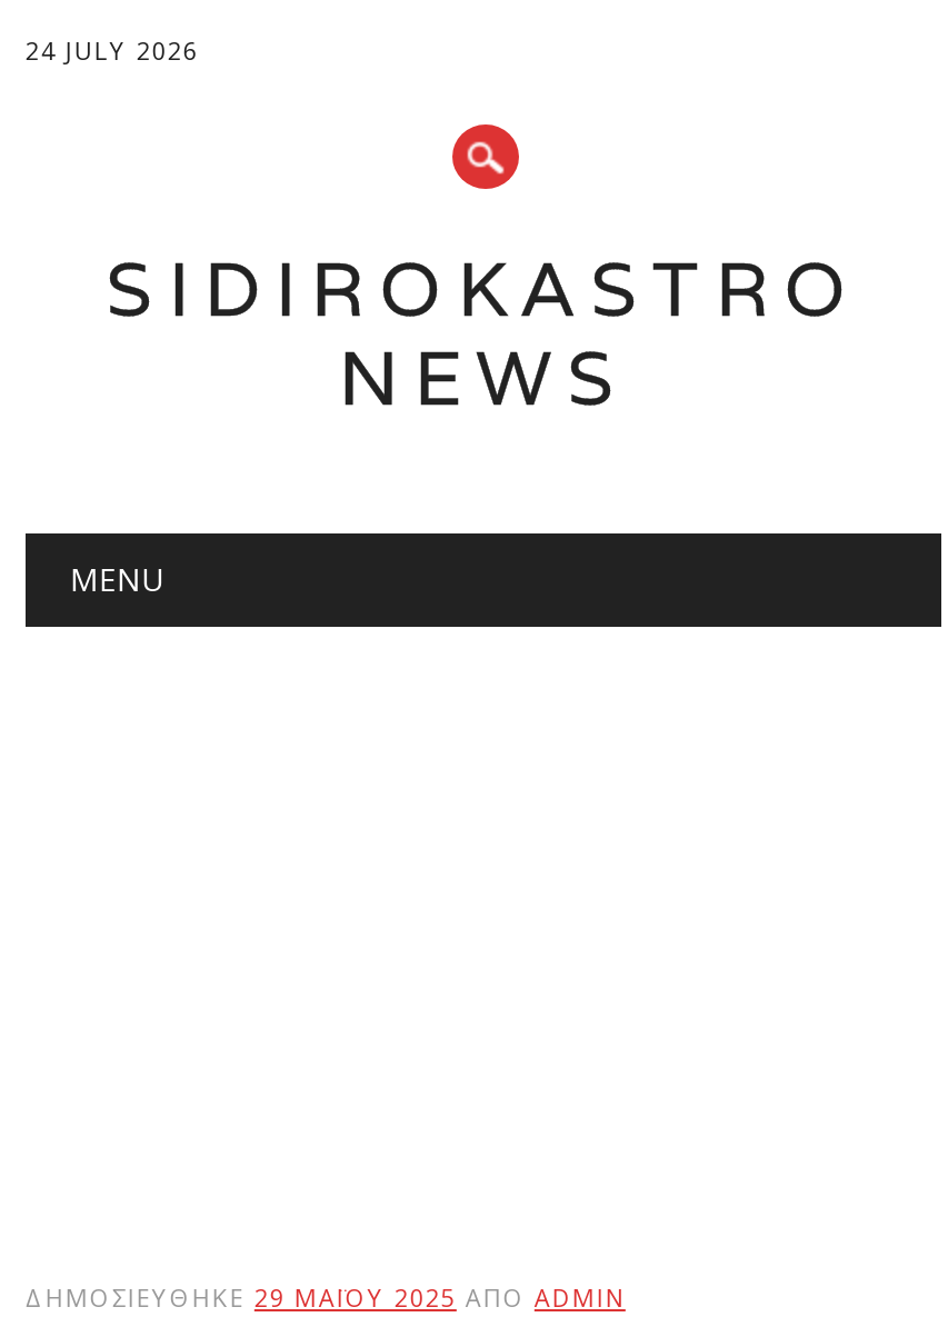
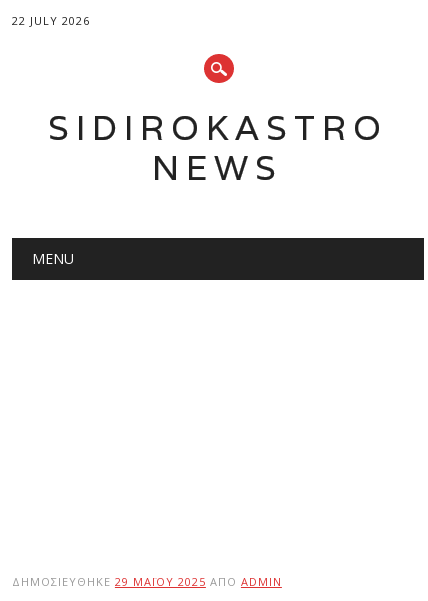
- 24 JULY 2026
+ 22 JULY 2026
